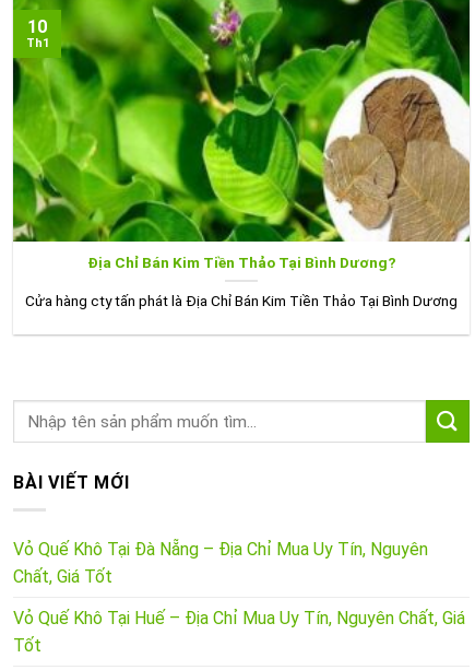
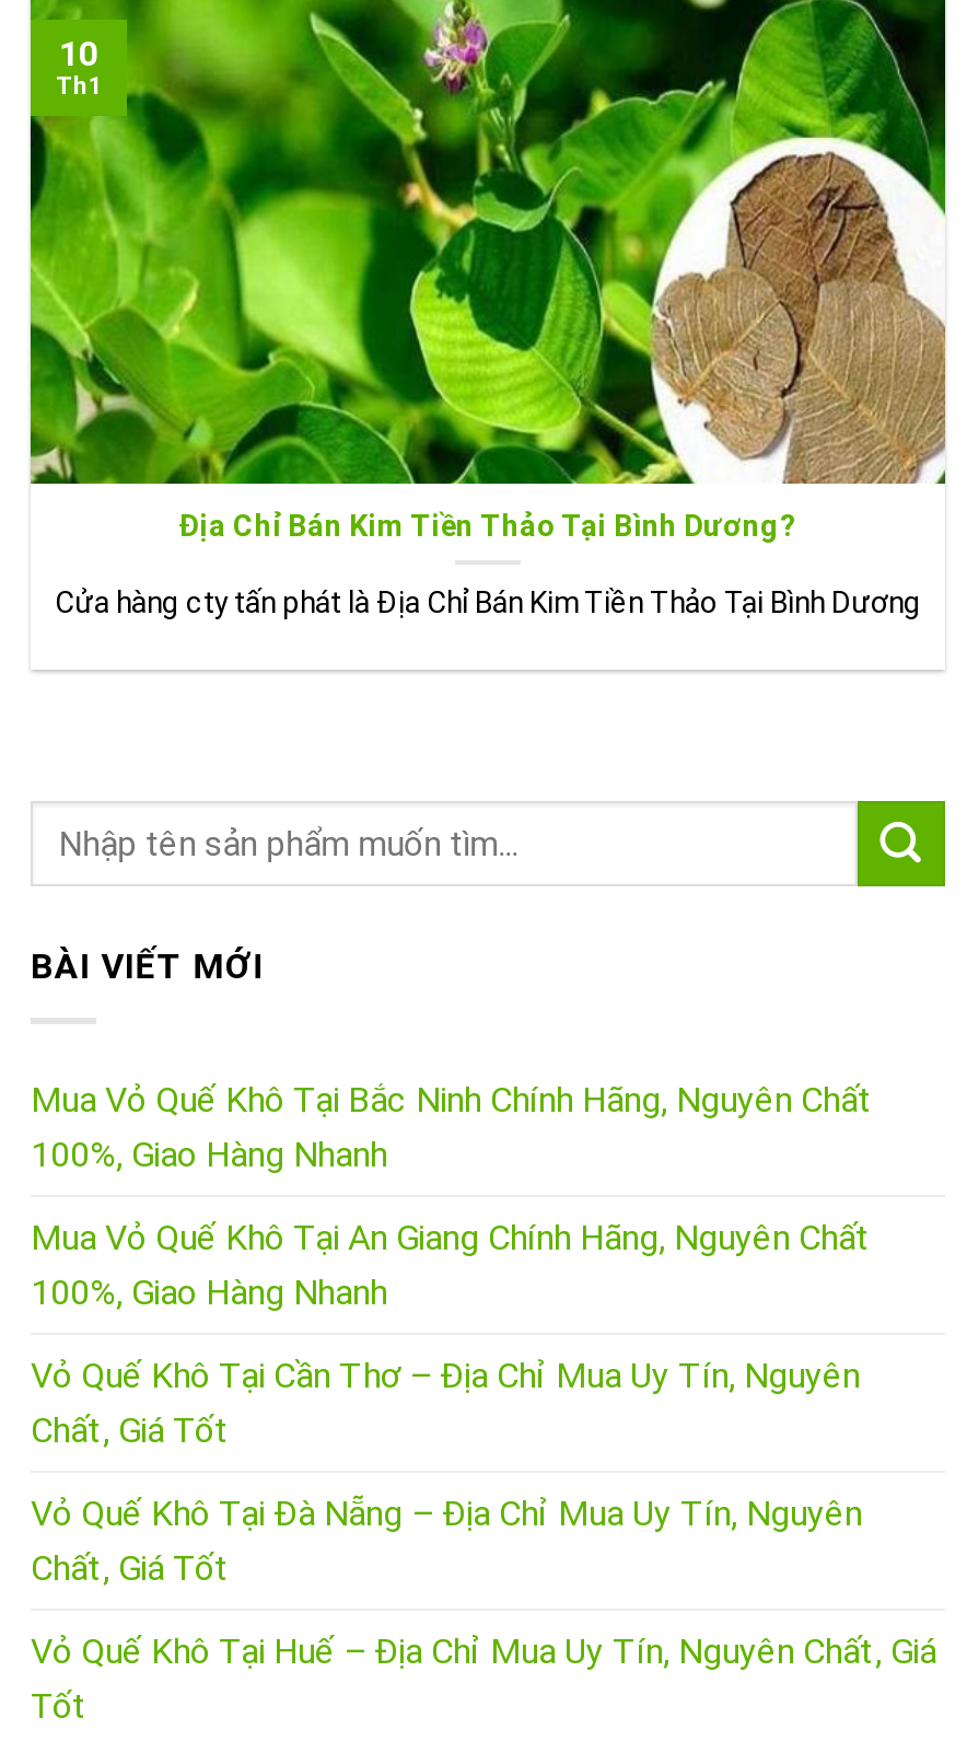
+ Mua Vỏ Quế Khô Tại Bắc Ninh Chính Hãng, Nguyên Chất
+ 100%, Giao Hàng Nhanh
+ Mua Vỏ Quế Khô Tại An Giang Chính Hãng, Nguyên Chất
+ 100%, Giao Hàng Nhanh
+ Vỏ Quế Khô Tại Cần Thơ – Địa Chỉ Mua Uy Tín, Nguyên
+ Chất, Giá Tốt
